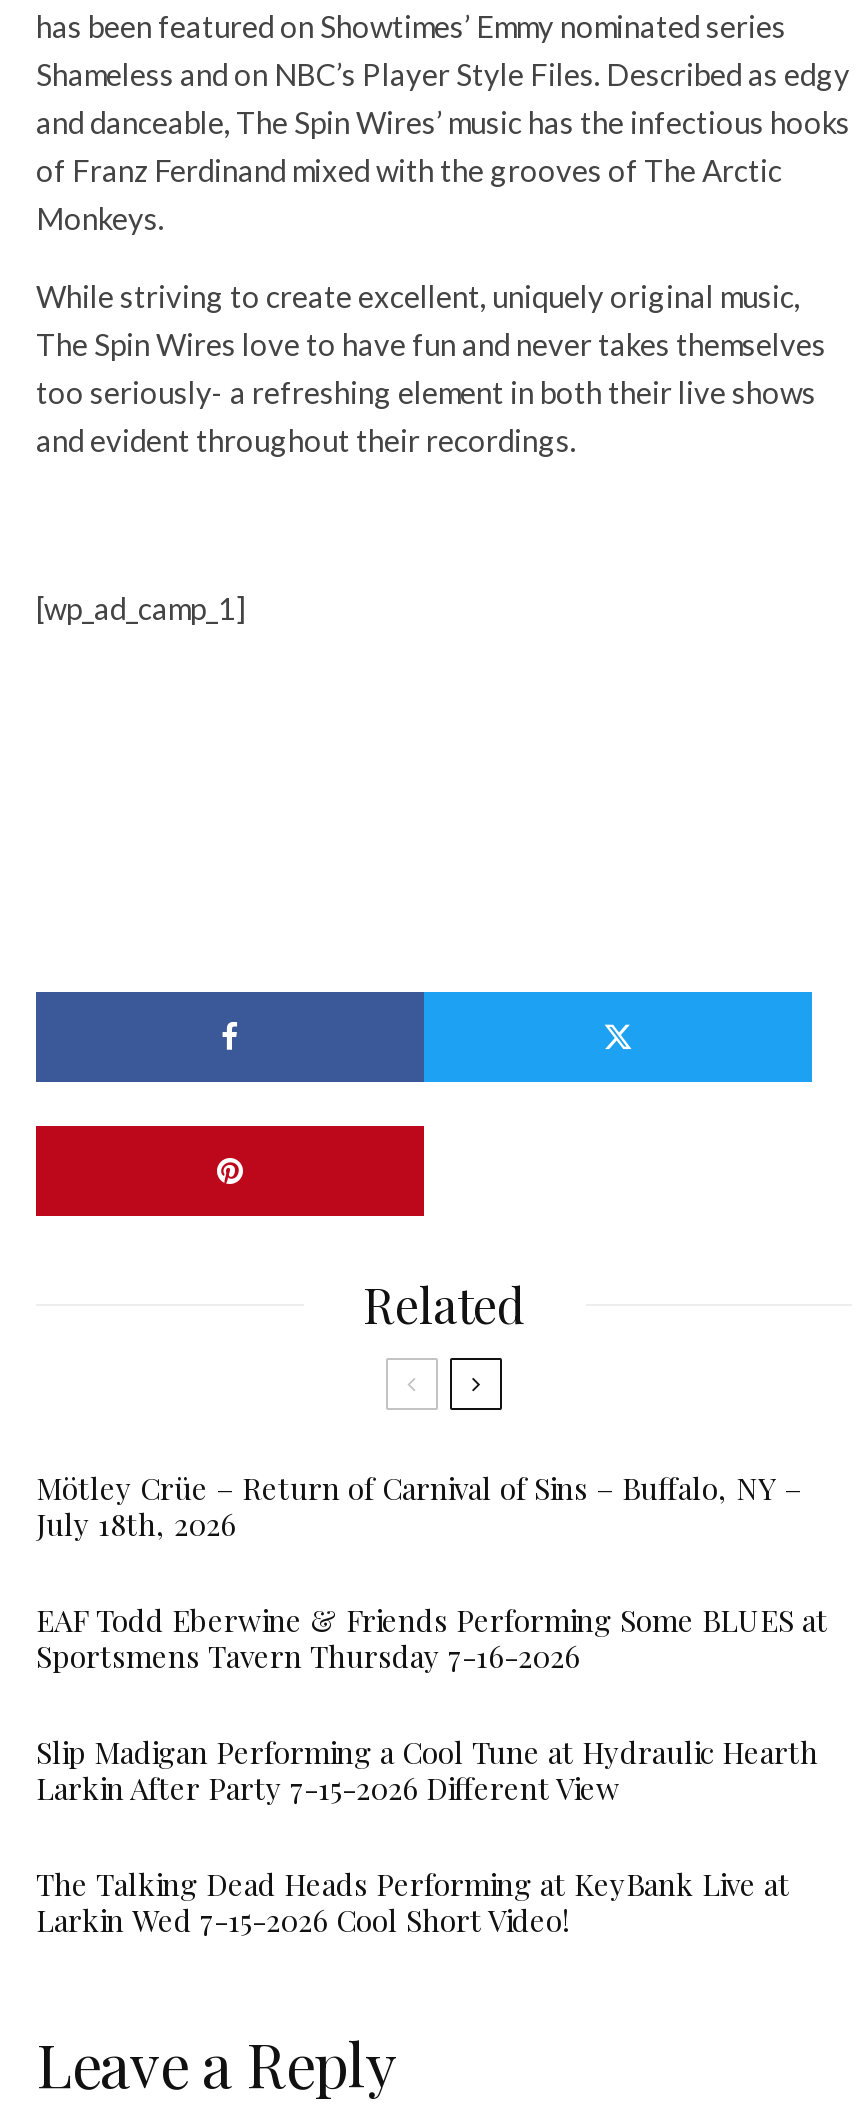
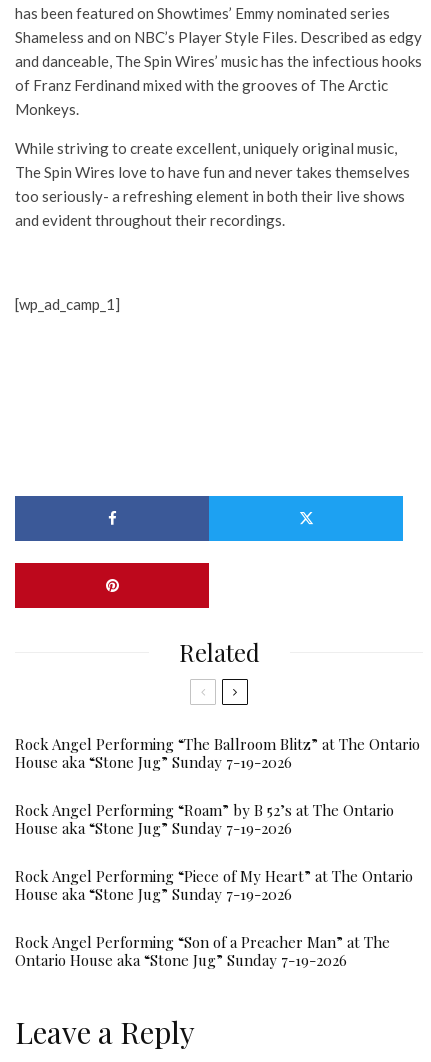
- Mötley Crüe – Return of Carnival of Sins – Buffalo, NY –
- July 18th, 2026
+ Rock Angel Performing “The Ballroom Blitz” at The Ontario
+ House aka “Stone Jug” Sunday 7-19-2026

- EAF Todd Eberwine & Friends Performing Some BLUES at
- Sportsmens Tavern Thursday 7-16-2026
+ Rock Angel Performing “Roam” by B 52’s at The Ontario
+ House aka “Stone Jug” Sunday 7-19-2026

- Slip Madigan Performing a Cool Tune at Hydraulic Hearth
- Larkin After Party 7-15-2026 Different View
+ Rock Angel Performing “Piece of My Heart” at The Ontario
+ House aka “Stone Jug” Sunday 7-19-2026

- The Talking Dead Heads Performing at KeyBank Live at
- Larkin Wed 7-15-2026 Cool Short Video!
+ Rock Angel Performing “Son of a Preacher Man” at The
+ Ontario House aka “Stone Jug” Sunday 7-19-2026
